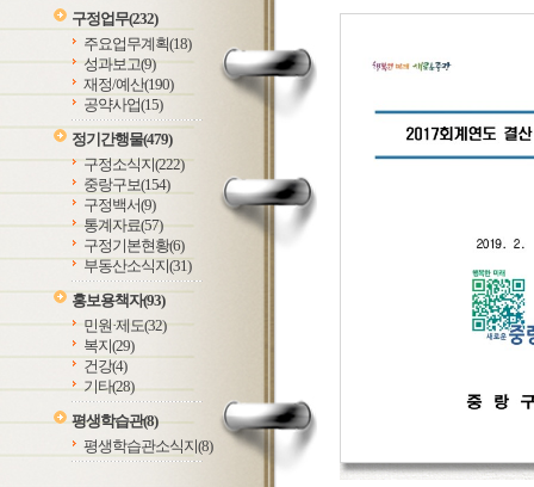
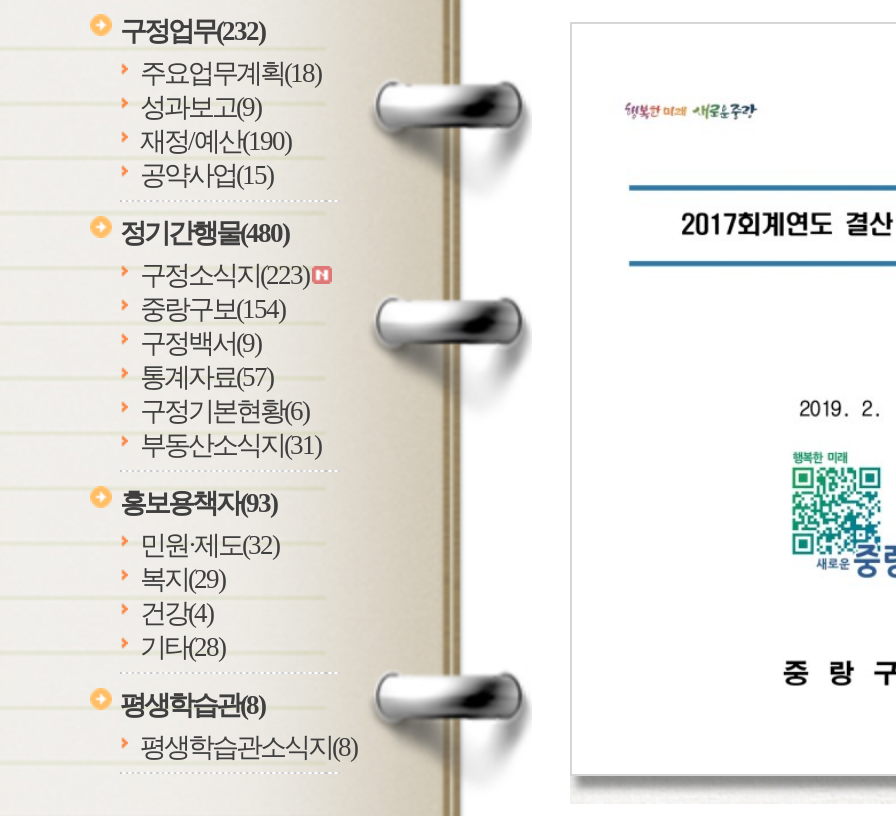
- 정기간행물(479)
+ 정기간행물(480)

- 구정소식지(222)
+ 구정소식지(223)
